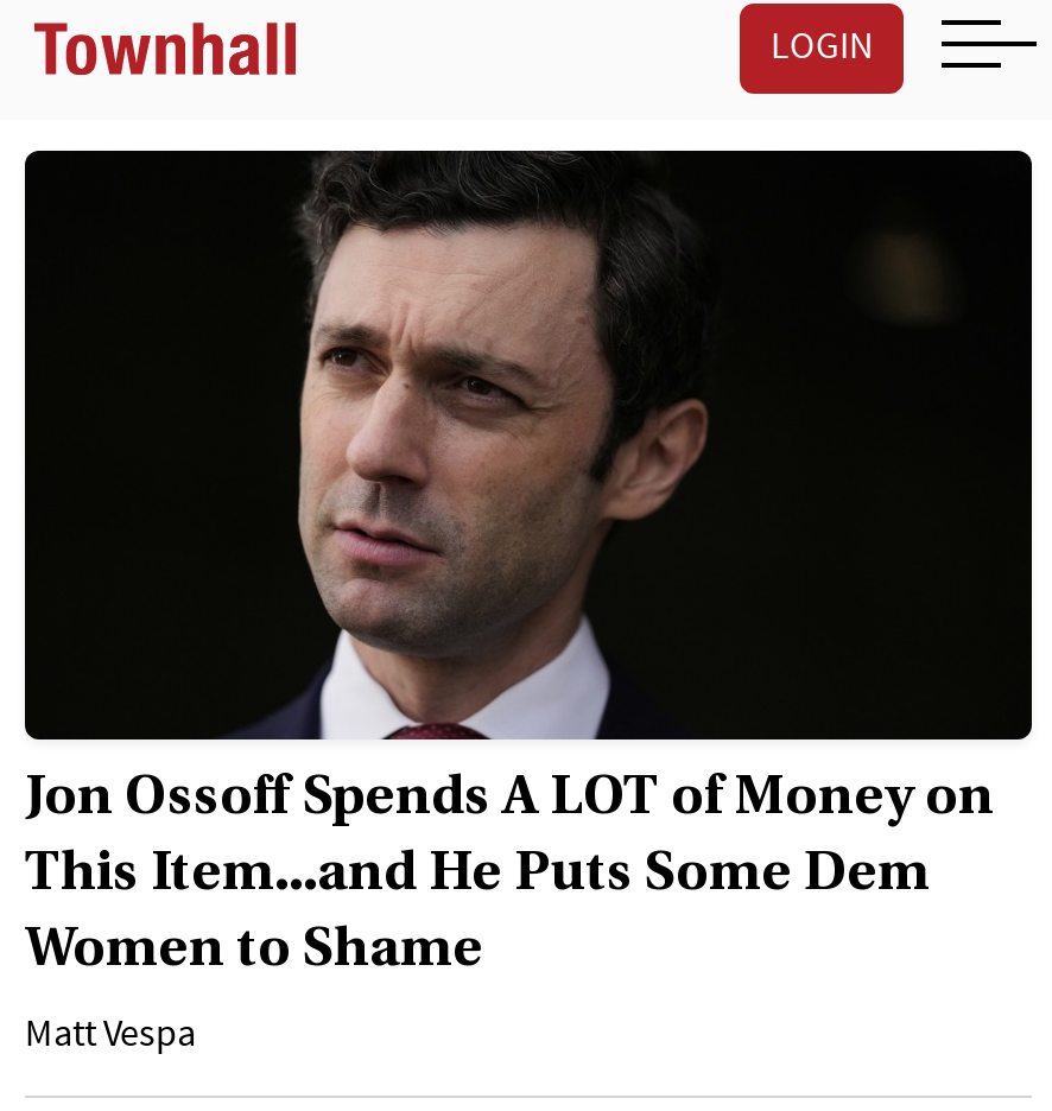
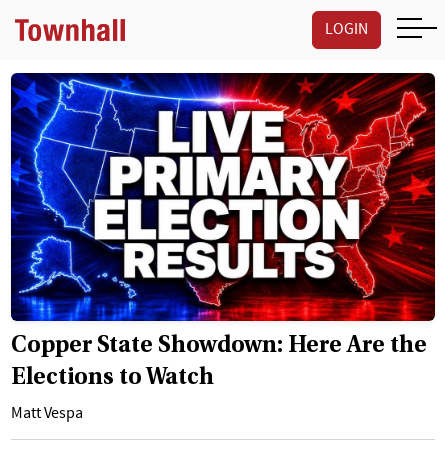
- [image]
- Jon Ossoff Spends A LOT of Money on
- This Item...and He Puts Some Dem
- Women to Shame
+ [image]
+ Copper State Showdown: Here Are the
+ Elections to Watch
